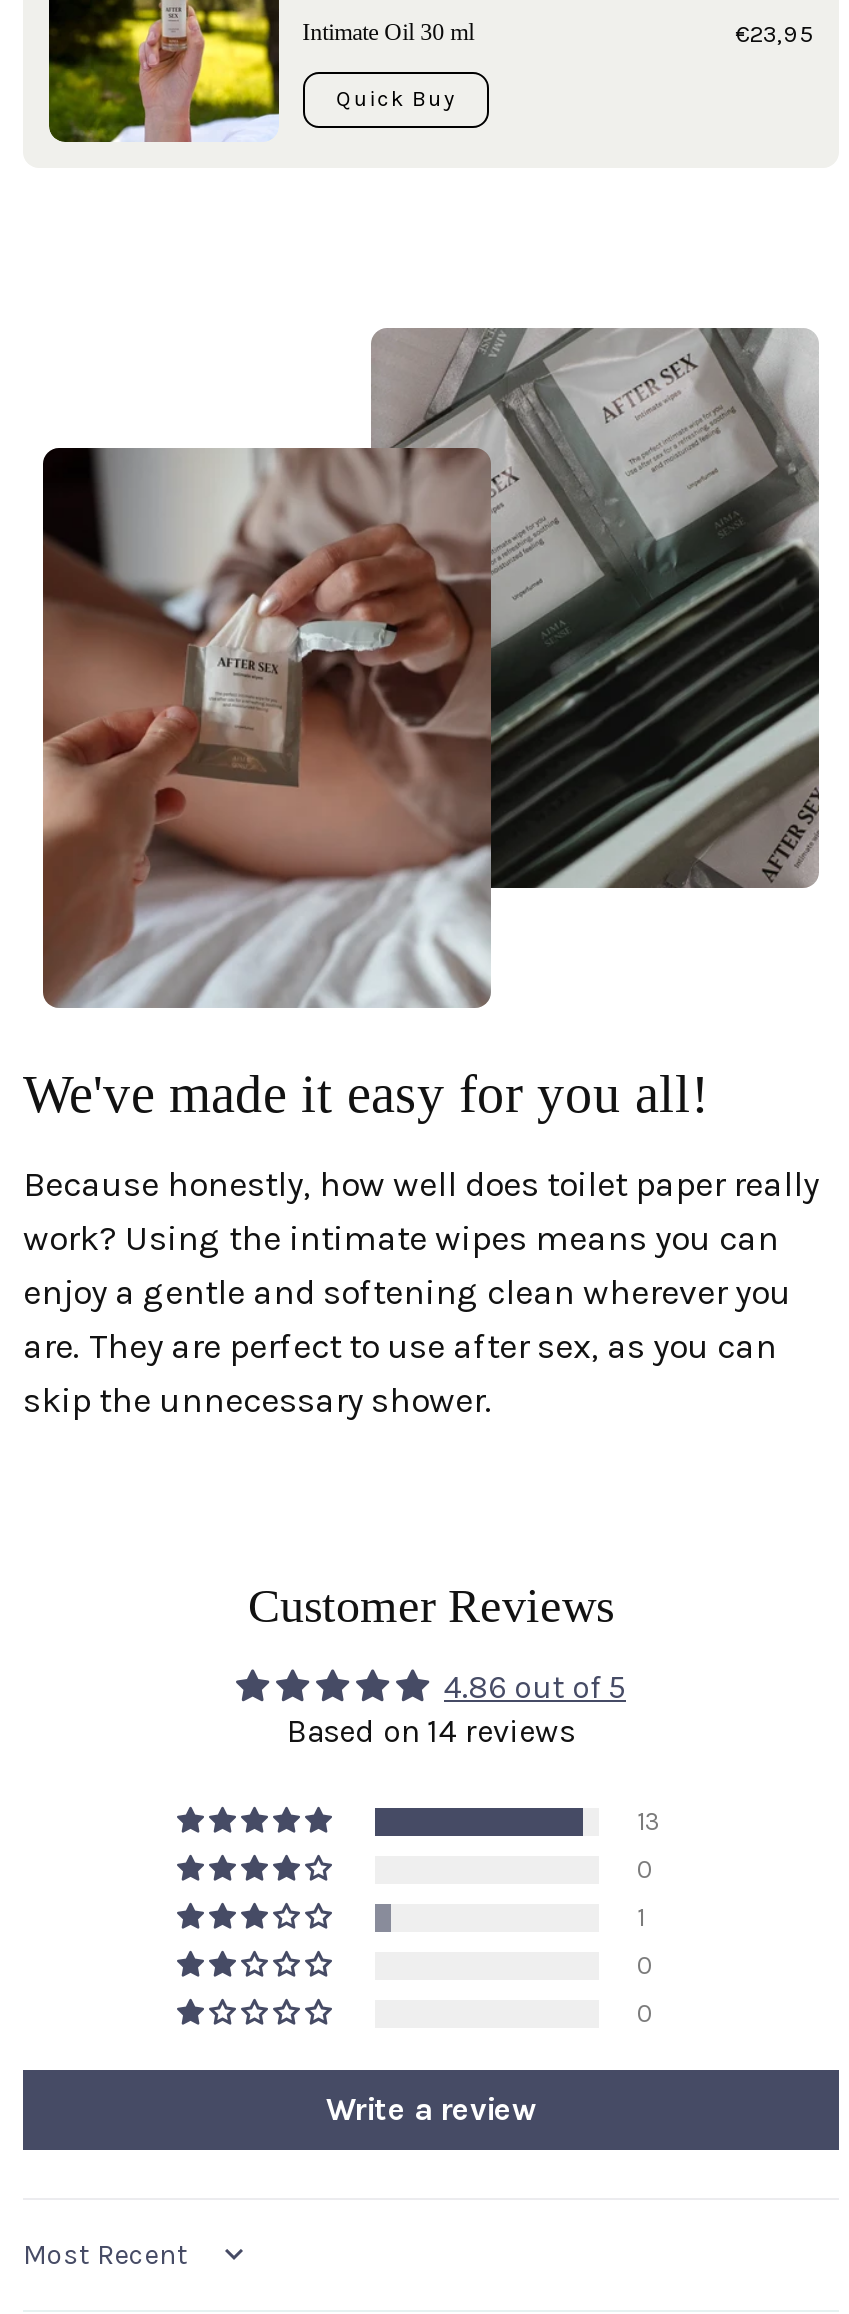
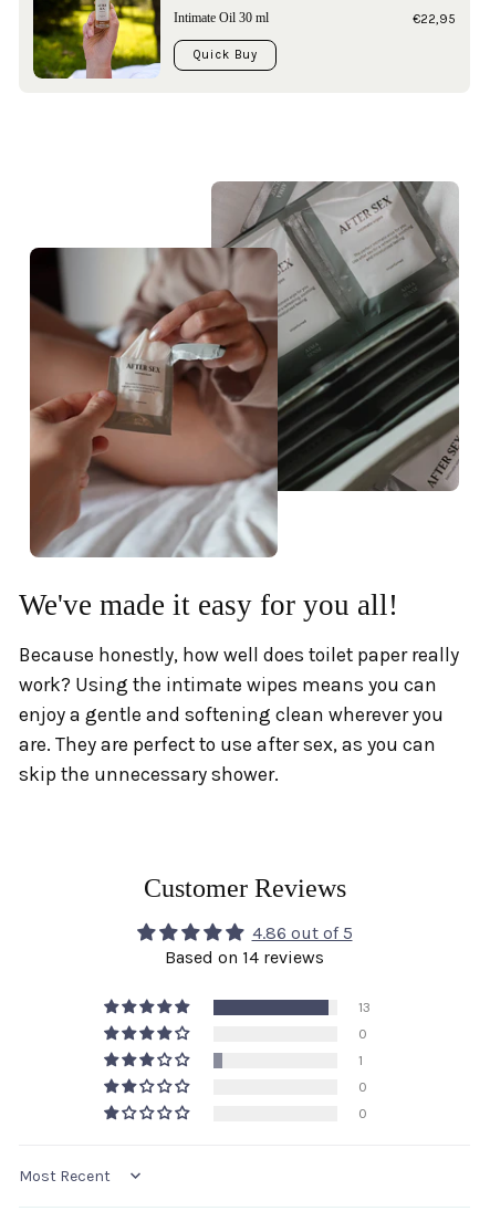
- €23,95
+ €22,95

- Write a review
